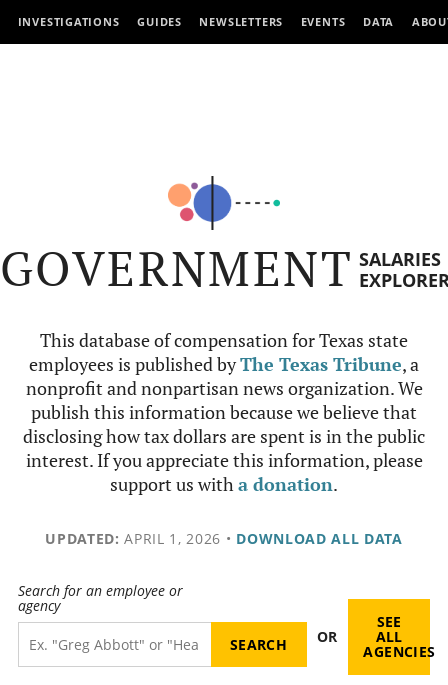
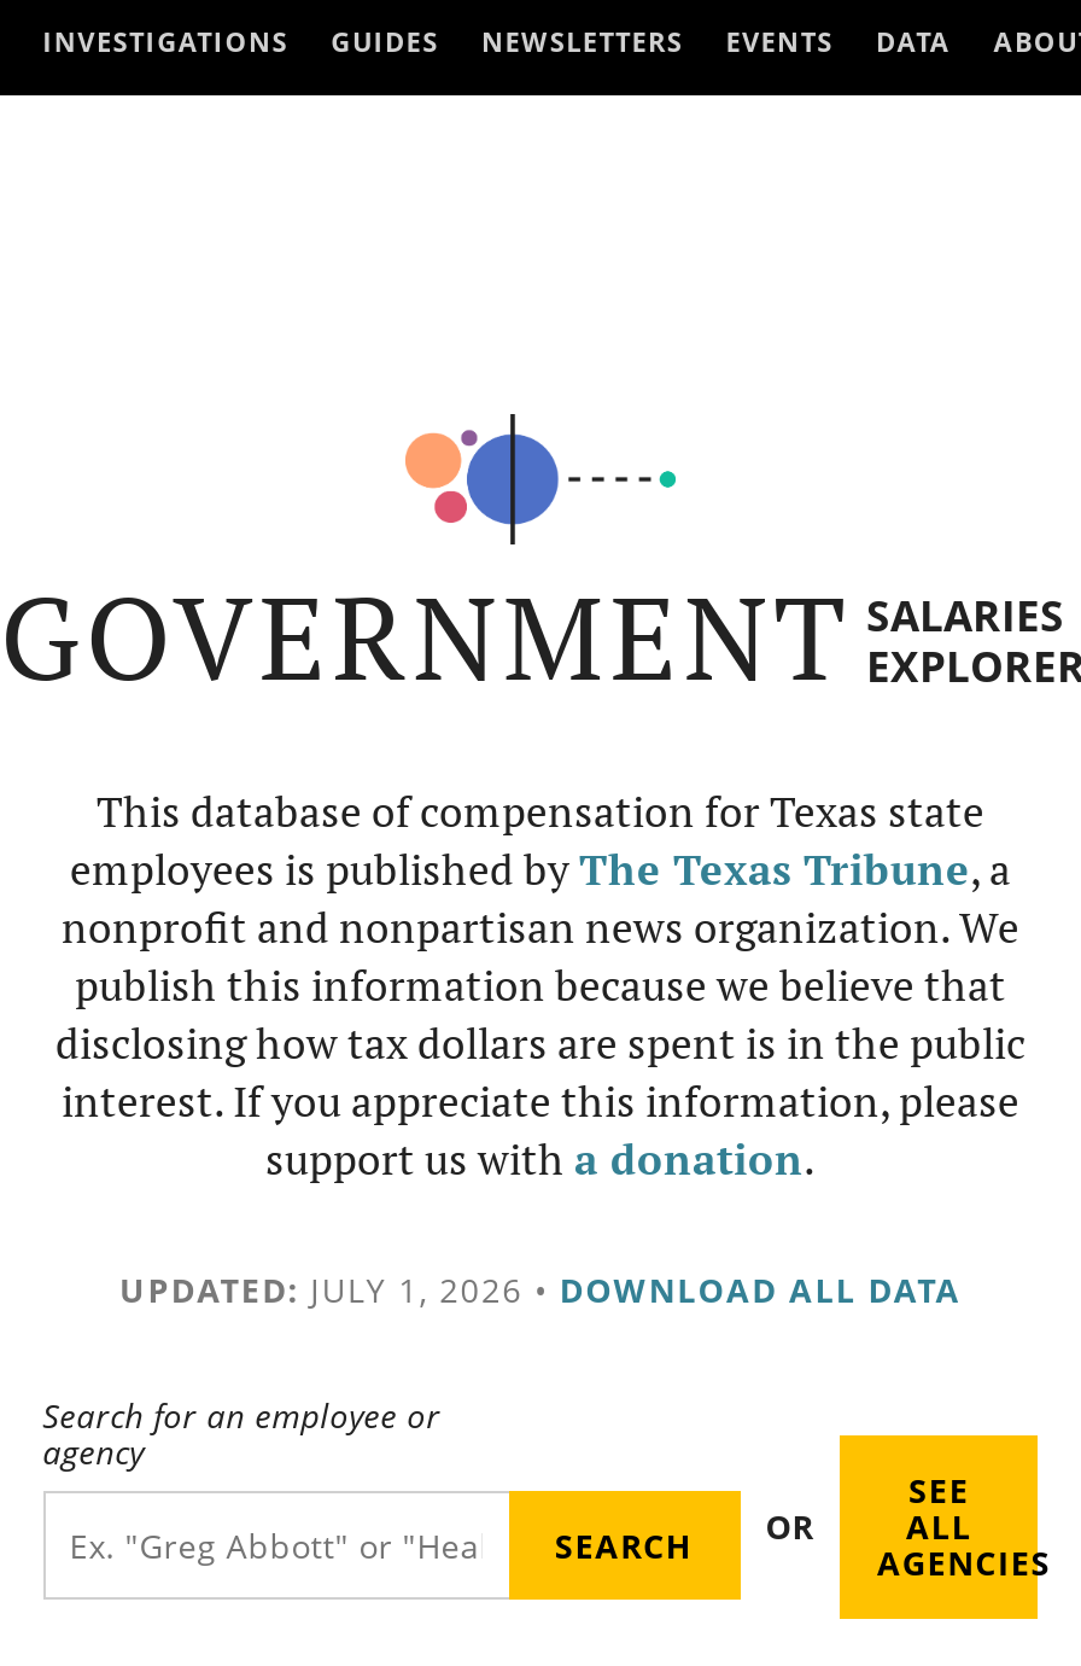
- UPDATED: APRIL 1, 2026 • DOWNLOAD ALL DATA
+ UPDATED: JULY 1, 2026 • DOWNLOAD ALL DATA
